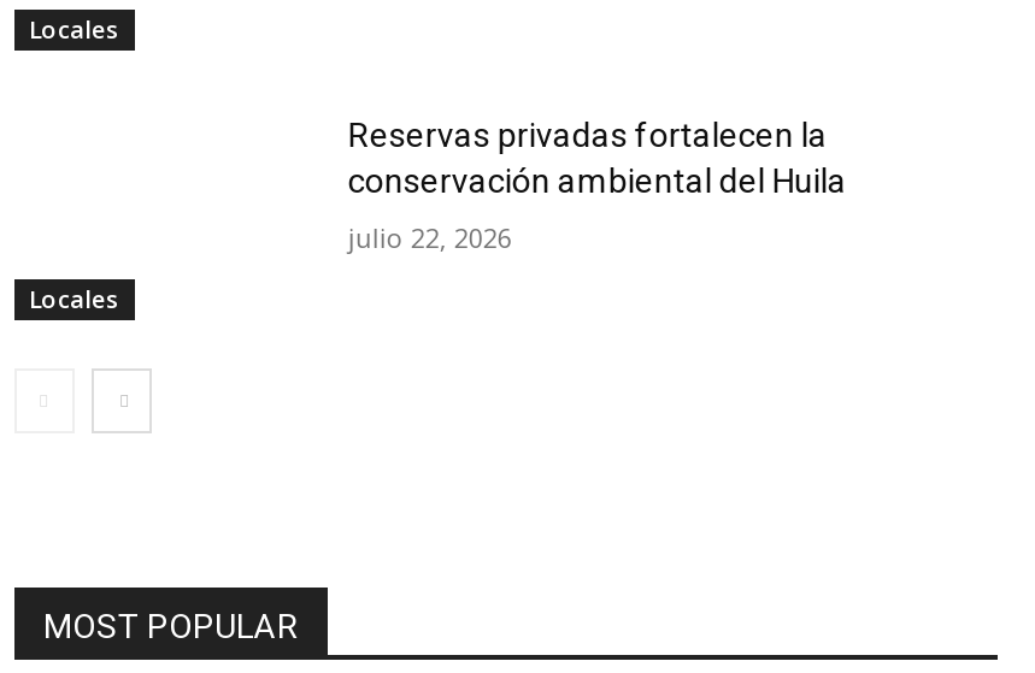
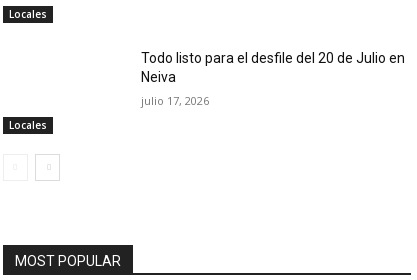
- Reservas privadas fortalecen la
- conservación ambiental del Huila
+ Todo listo para el desfile del 20 de Julio en
+ Neiva

- julio 22, 2026
+ julio 17, 2026
